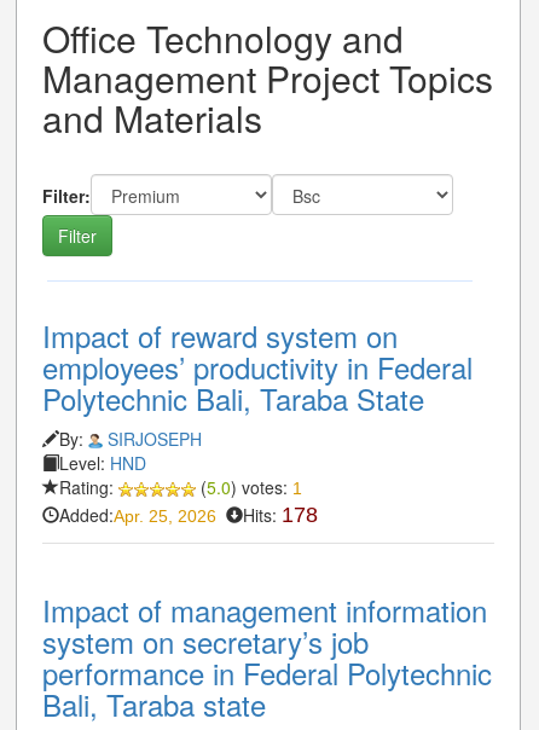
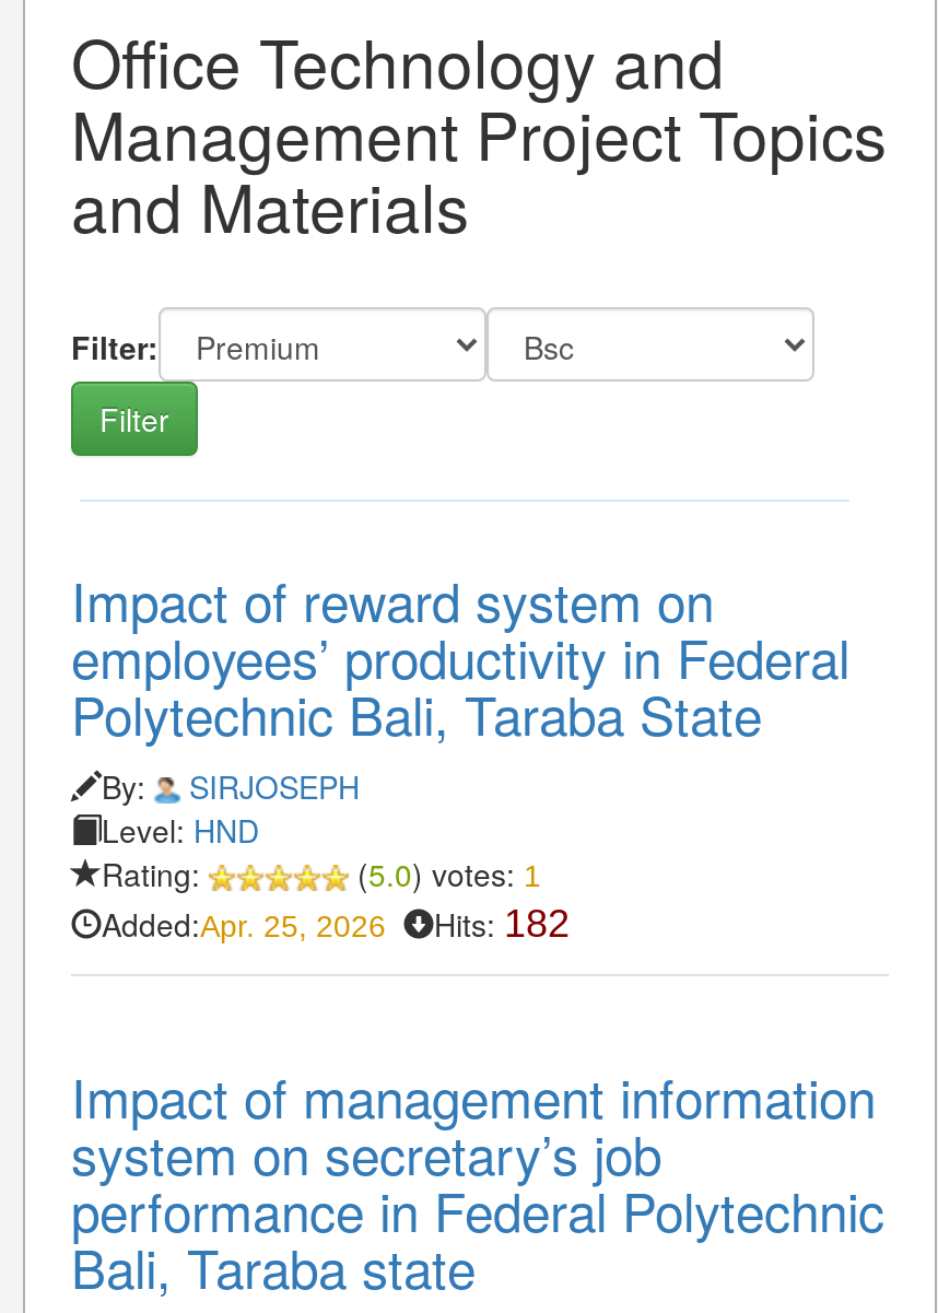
- Added:Apr. 25, 2026 Hits: 178
+ Added:Apr. 25, 2026 Hits: 182
